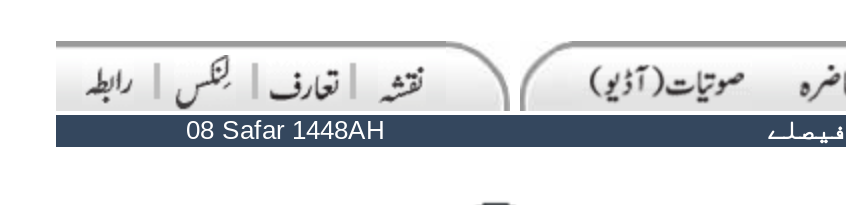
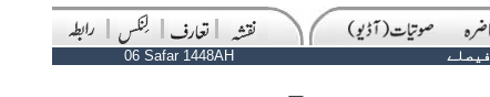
- 08 Safar 1448AH
+ 06 Safar 1448AH
